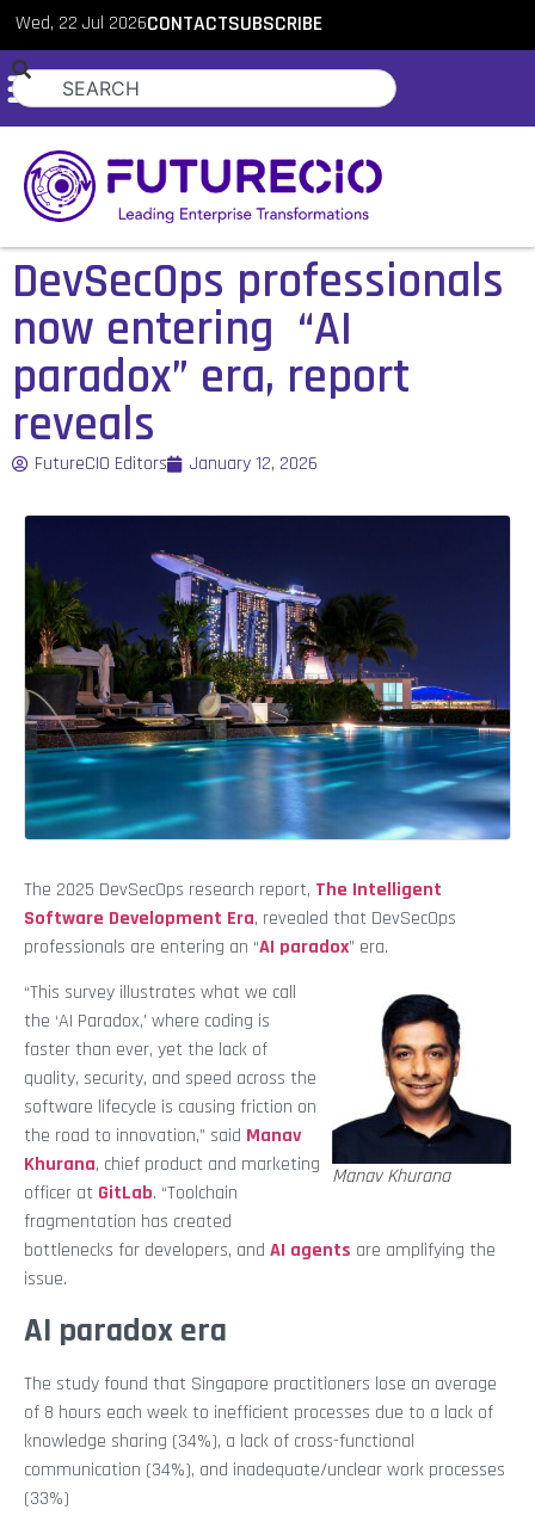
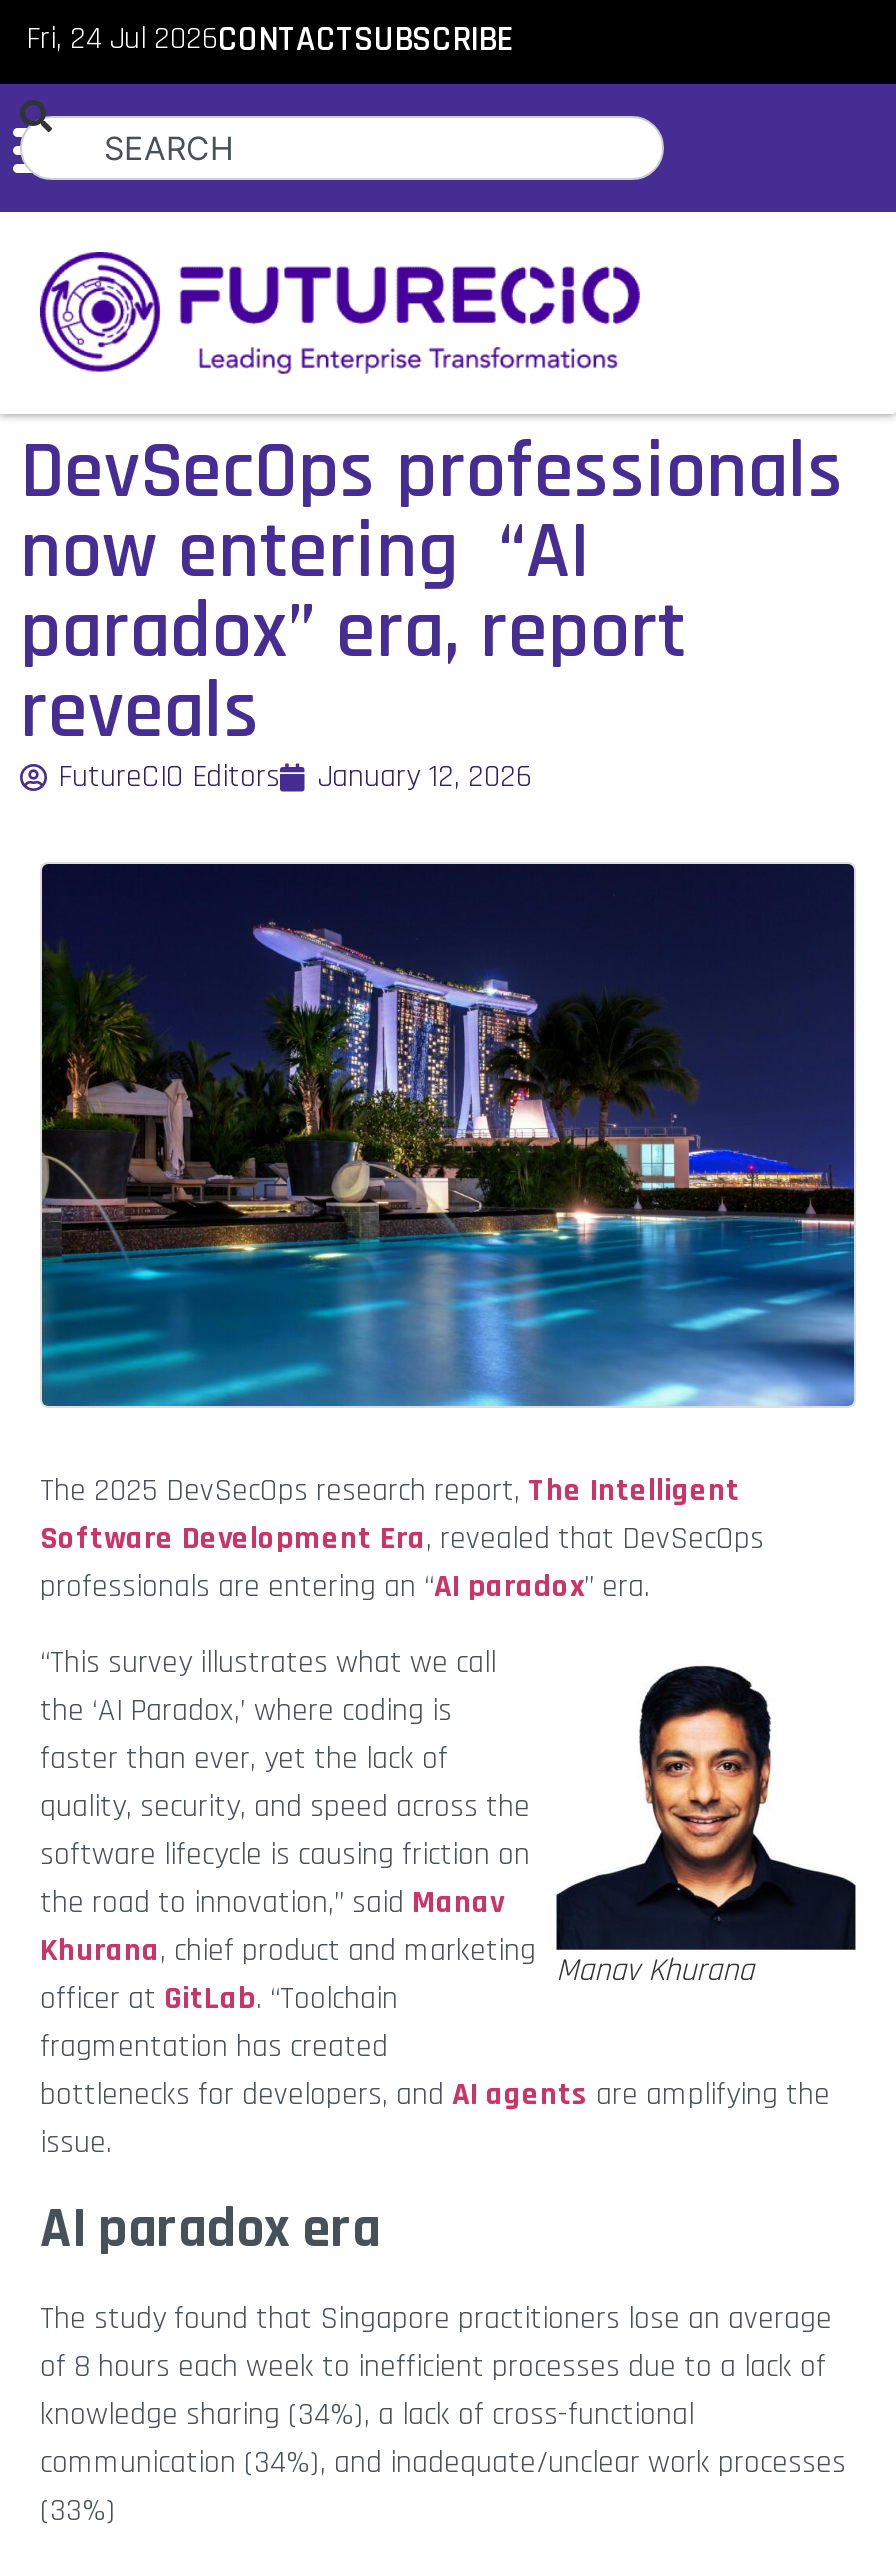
- Wed, 22 Jul 2026CONTACTSUBSCRIBE
+ Fri, 24 Jul 2026CONTACTSUBSCRIBE
